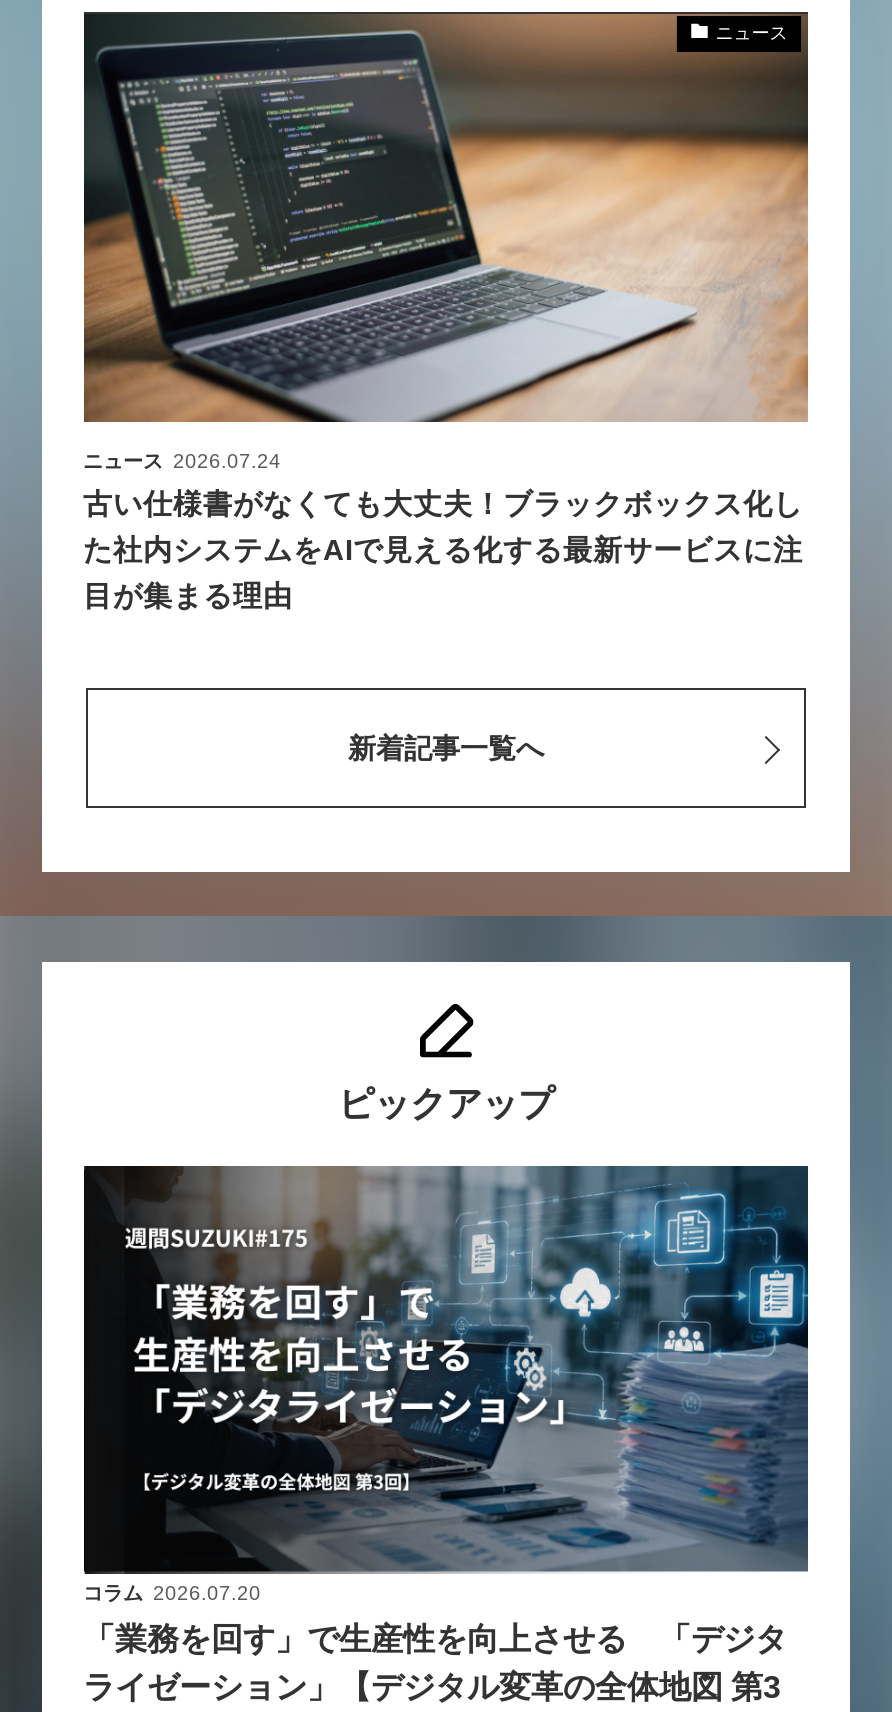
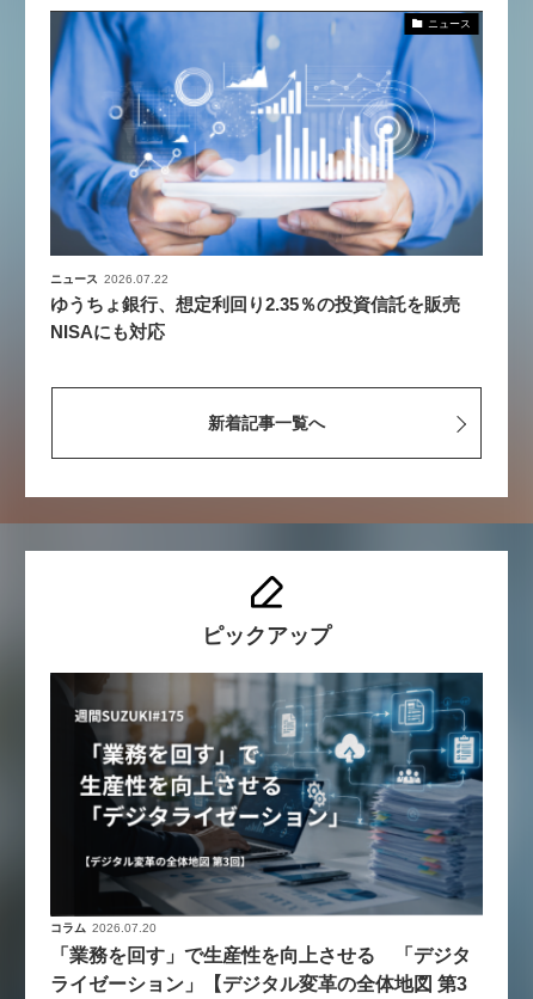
- [image]
- ニュース 2026.07.24
+ [image]
+ ニュース 2026.07.22

- 古い仕様書がなくても大丈夫！ブラックボックス化し
- た社内システムをAIで見える化する最新サービスに注
- 目が集まる理由
+ ゆうちょ銀行、想定利回り2.35％の投資信託を販売
+ NISAにも対応
